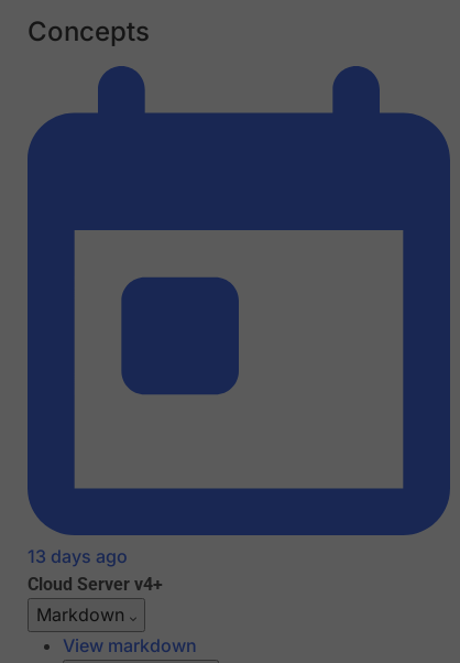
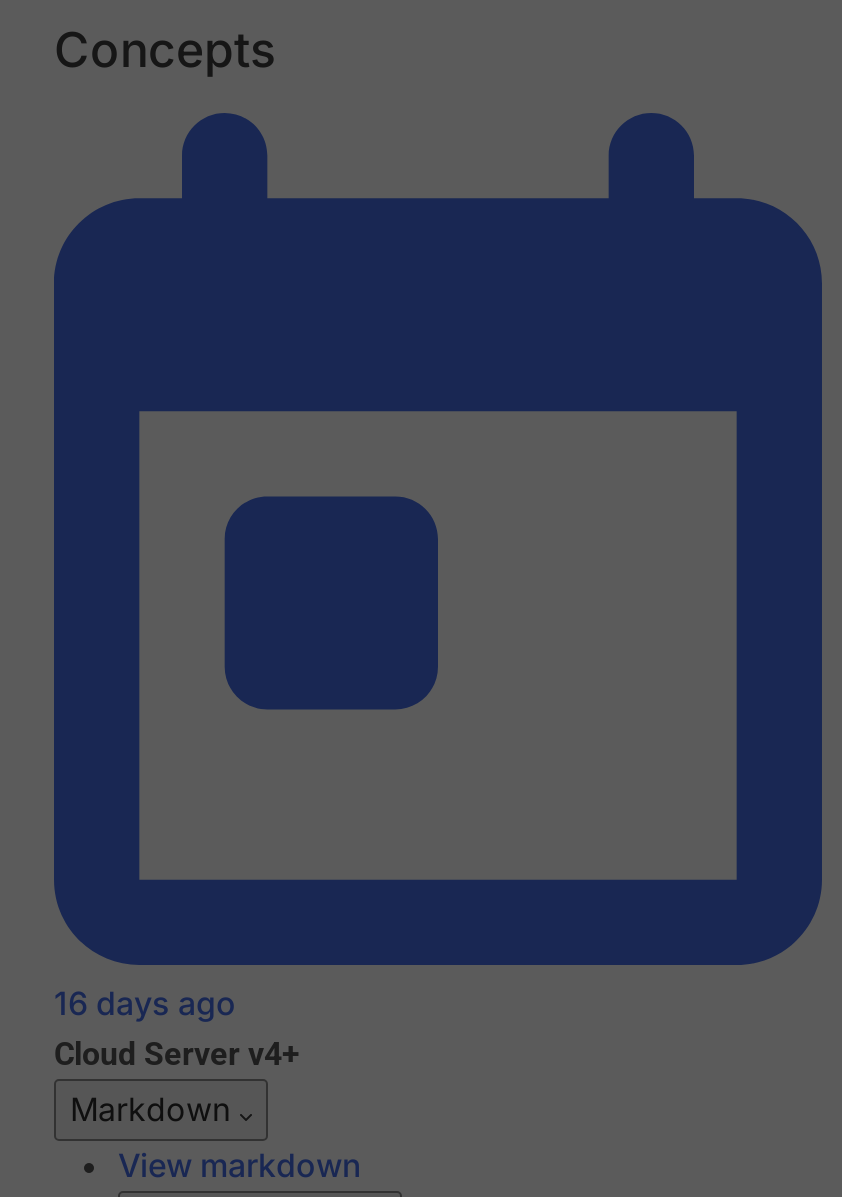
- 13 days ago
+ 16 days ago
